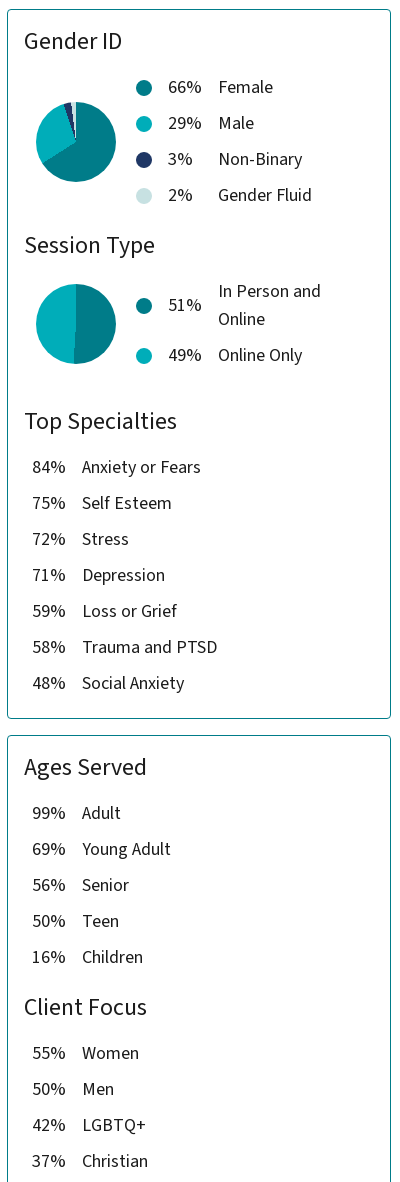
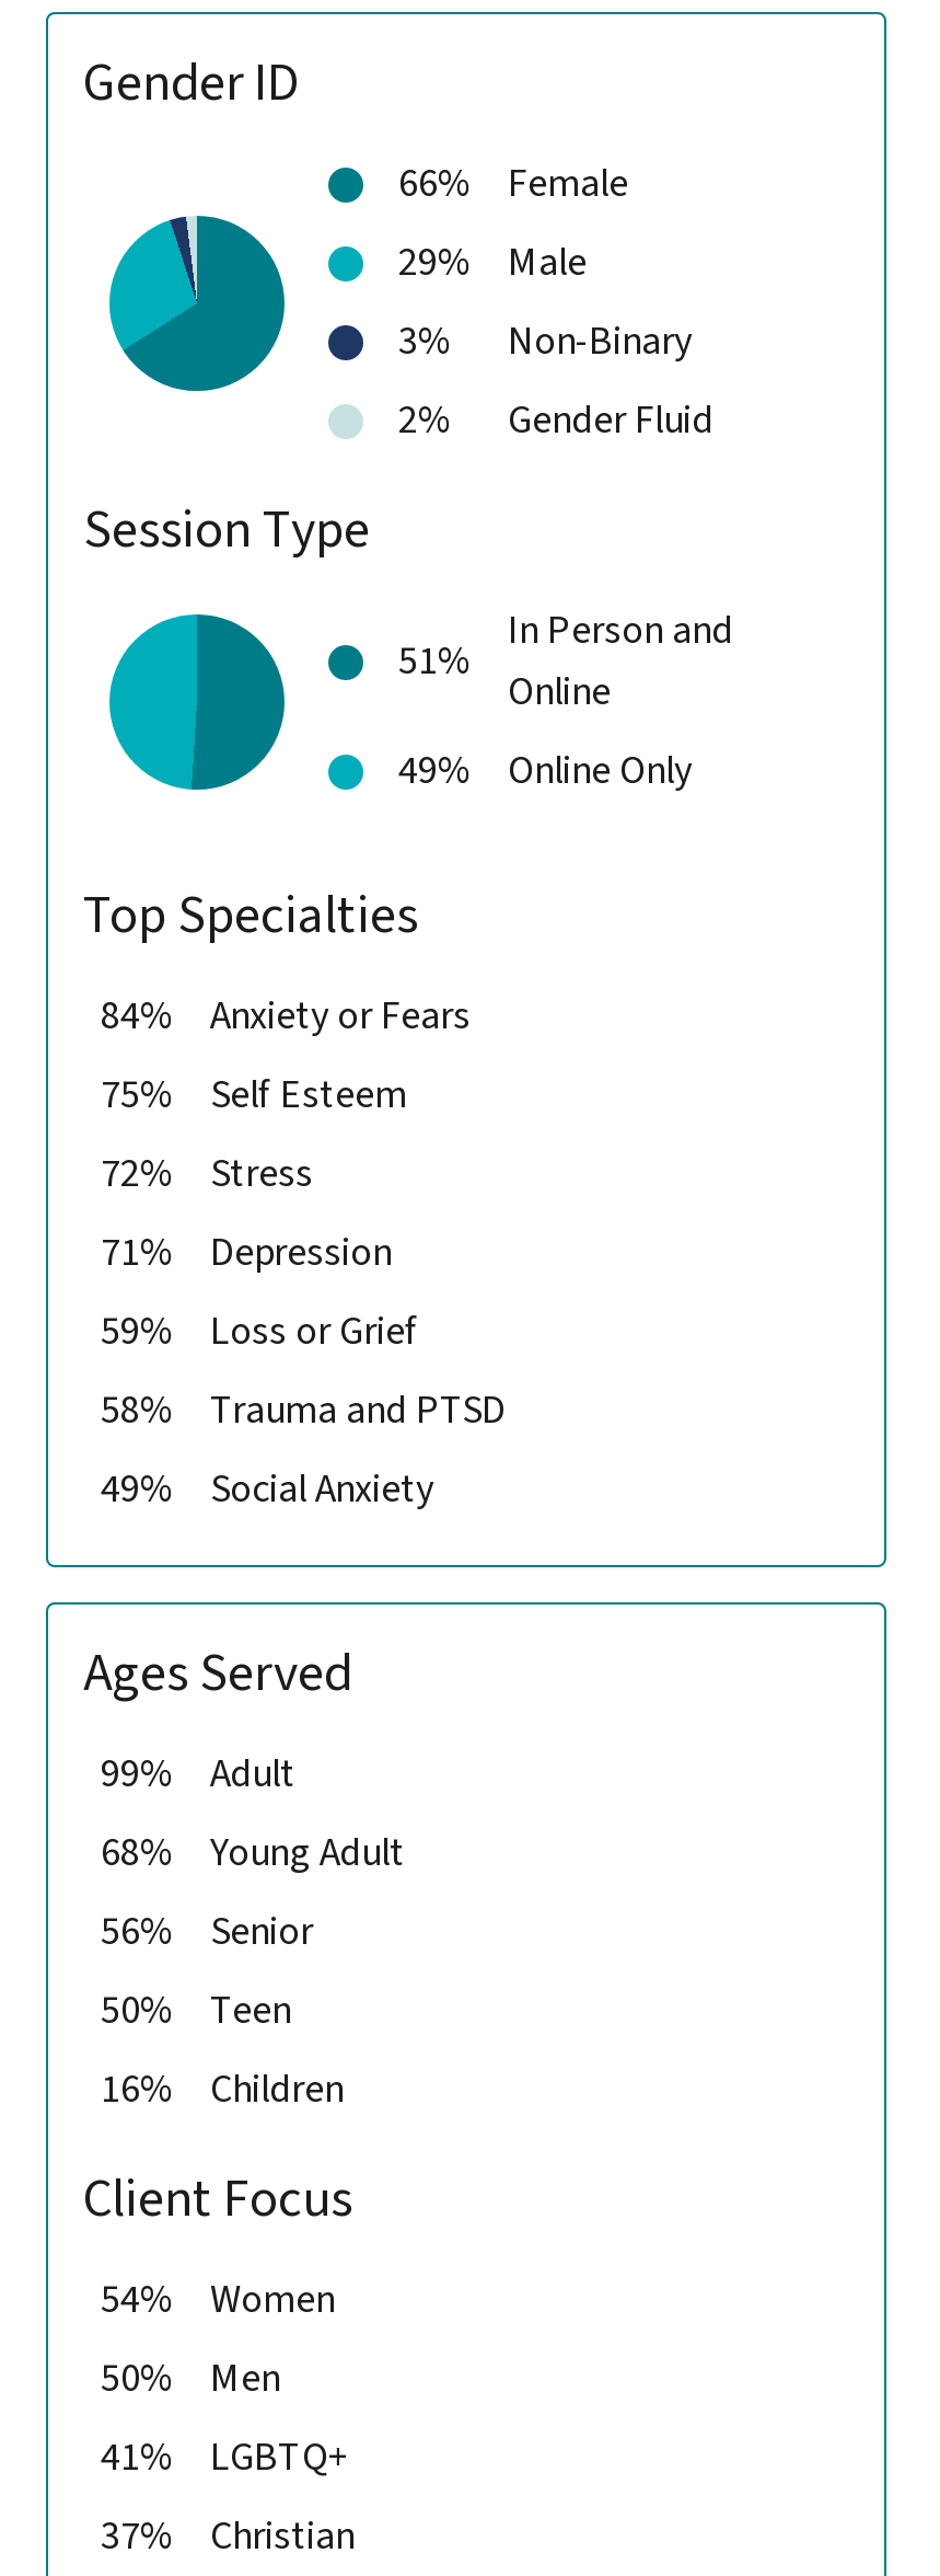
- 48% Social Anxiety
+ 49% Social Anxiety

- 69% Young Adult
+ 68% Young Adult

- 55% Women
+ 54% Women

- 42% LGBTQ+
+ 41% LGBTQ+
